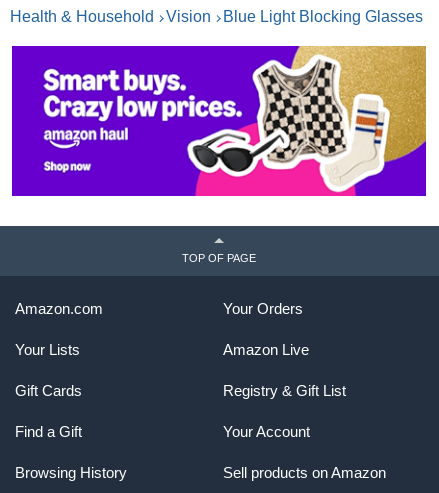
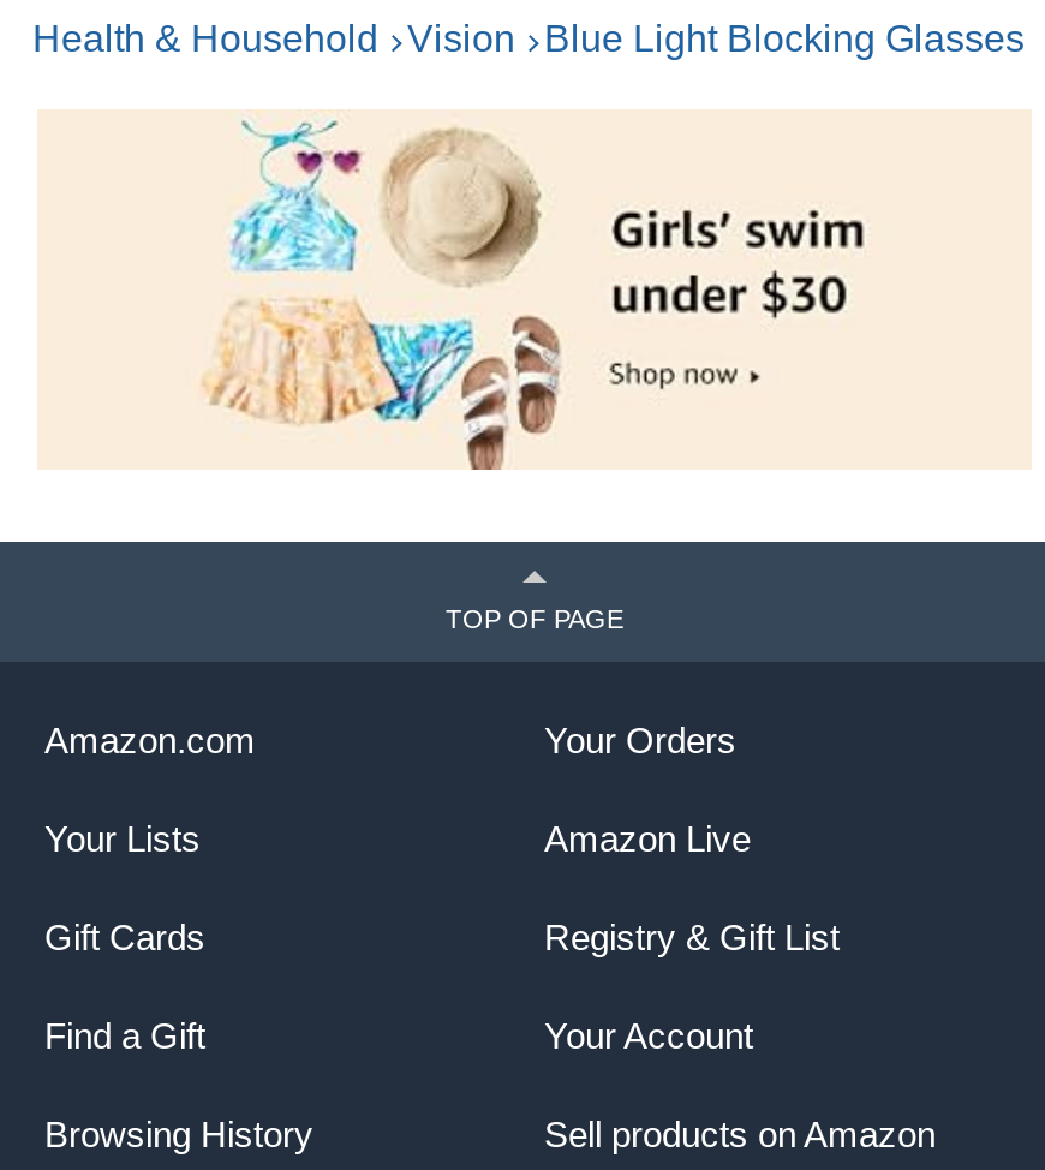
- [image]
+ [image]
